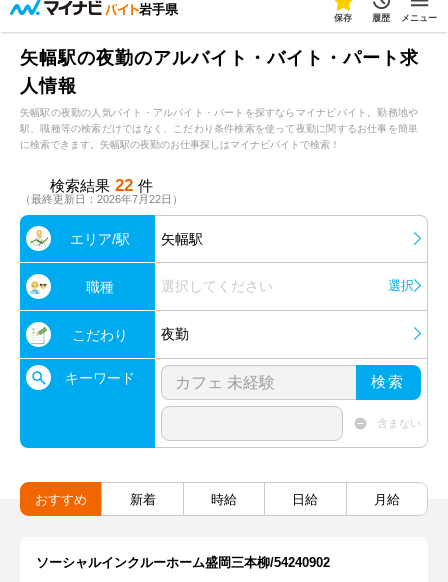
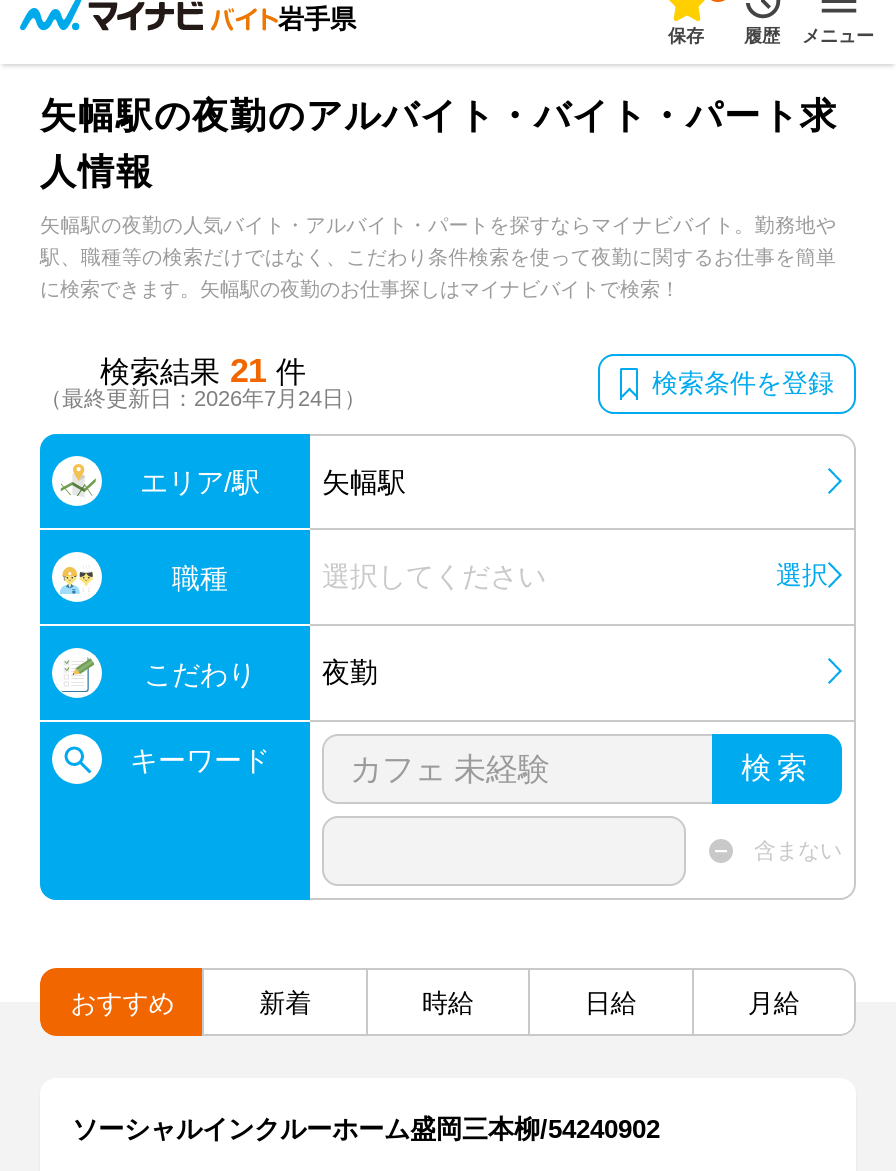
- 検索結果 22 件
- （最終更新日：2026年7月22日）
+ 検索結果 21 件
+ （最終更新日：2026年7月24日）
+ 検索条件を登録
